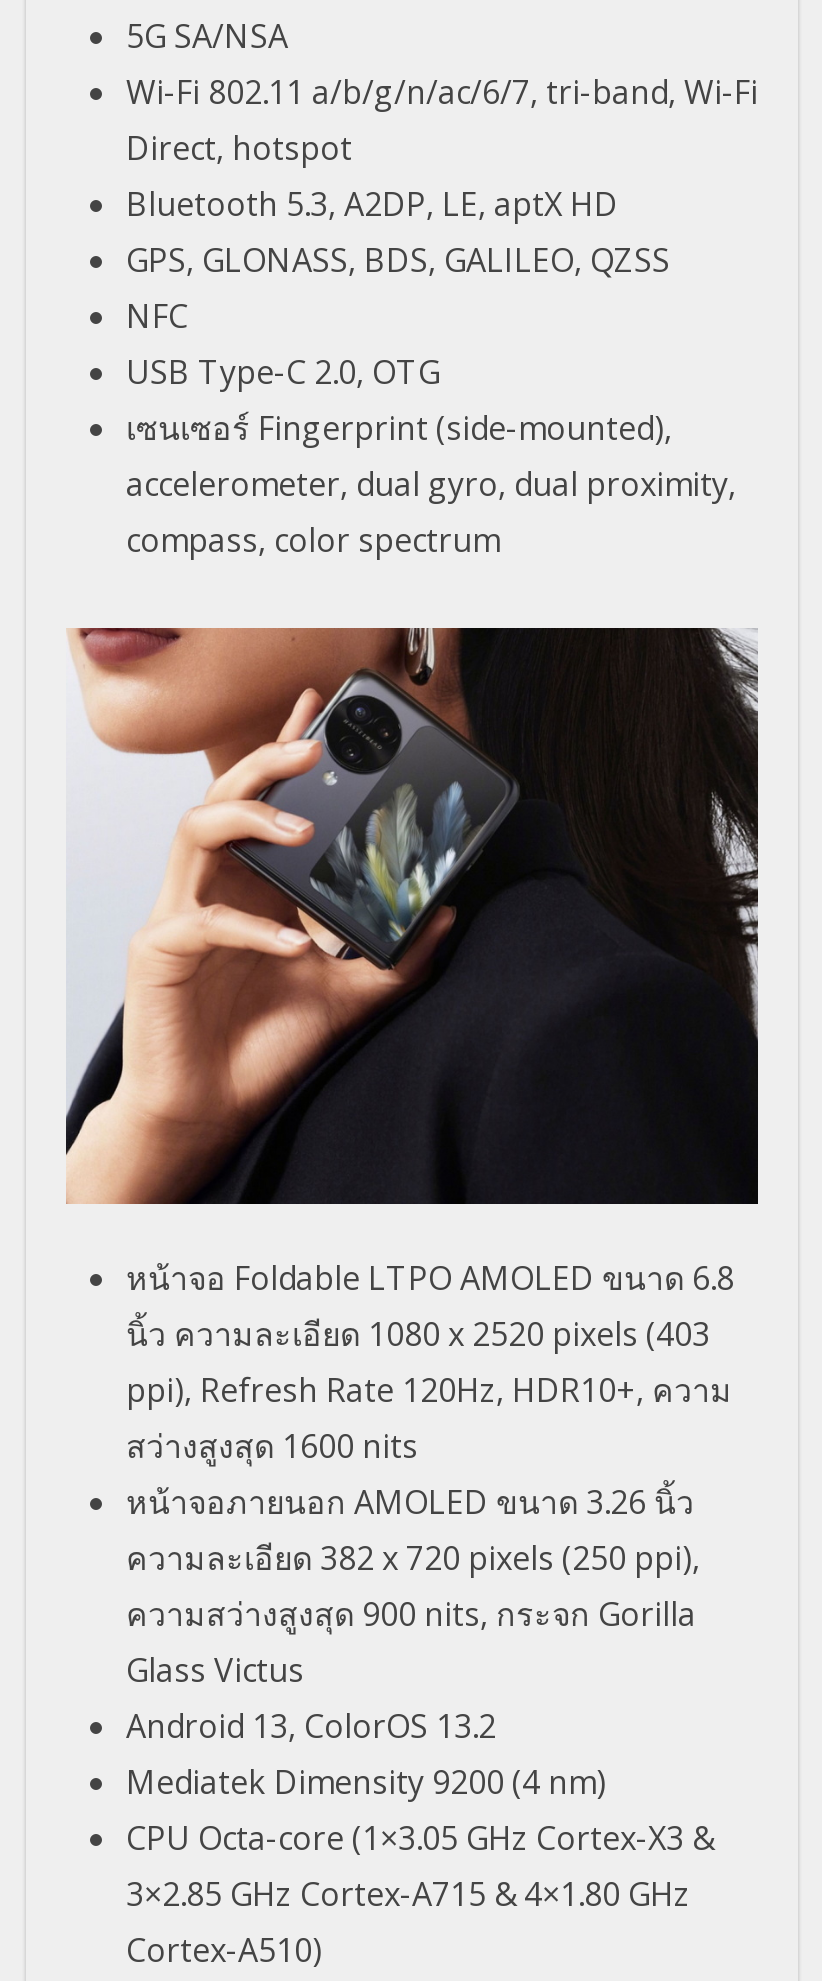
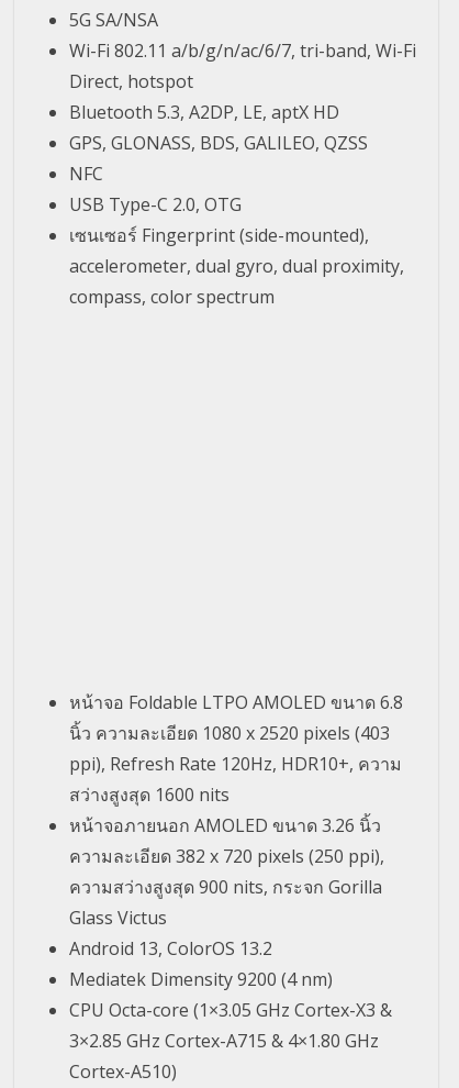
- [image]
